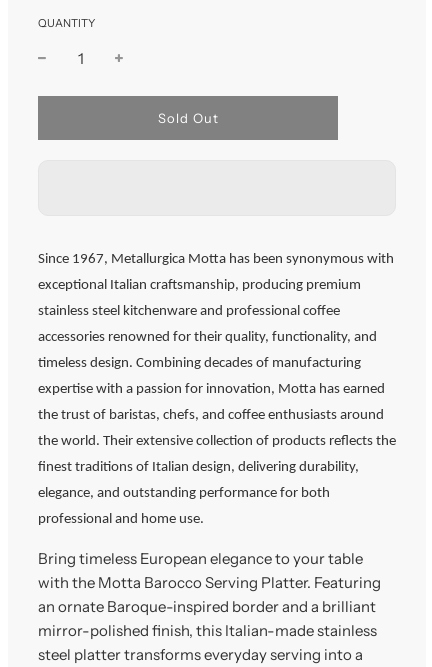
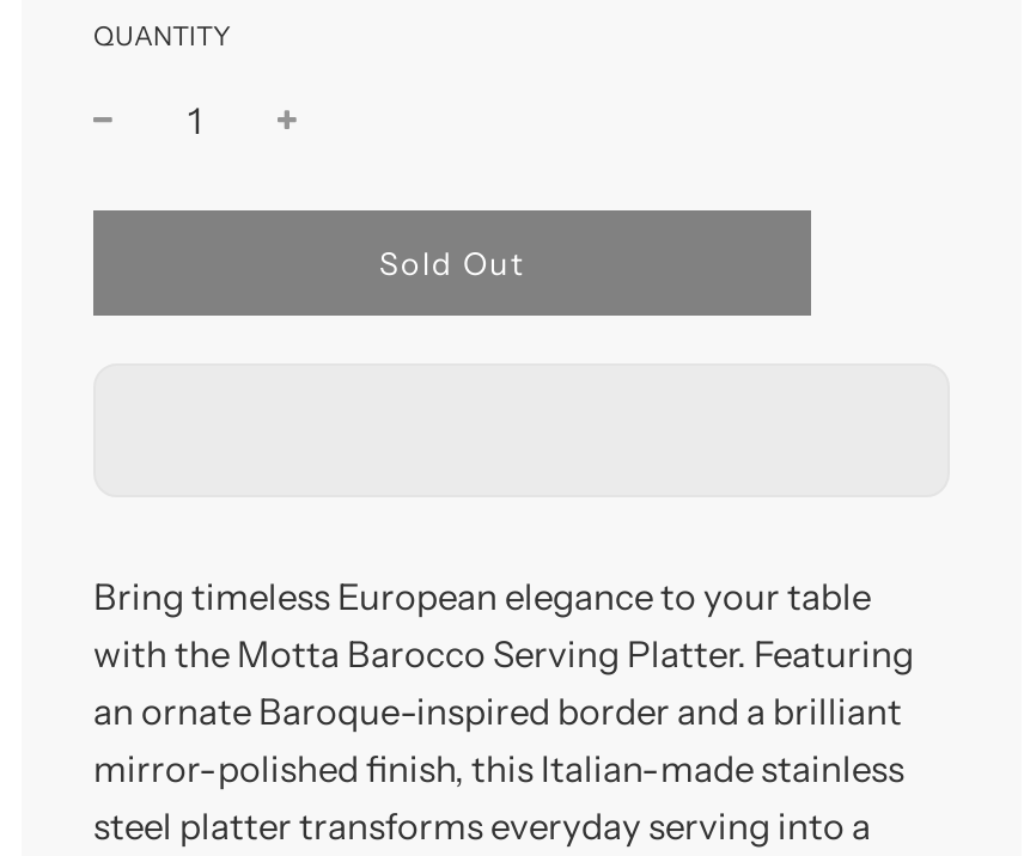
- Since 1967, Metallurgica Motta has been synonymous with
- exceptional Italian craftsmanship, producing premium
- stainless steel kitchenware and professional coffee
- accessories renowned for their quality, functionality, and
- timeless design. Combining decades of manufacturing
- expertise with a passion for innovation, Motta has earned
- the trust of baristas, chefs, and coffee enthusiasts around
- the world. Their extensive collection of products reflects the
- finest traditions of Italian design, delivering durability,
- elegance, and outstanding performance for both
- professional and home use.
